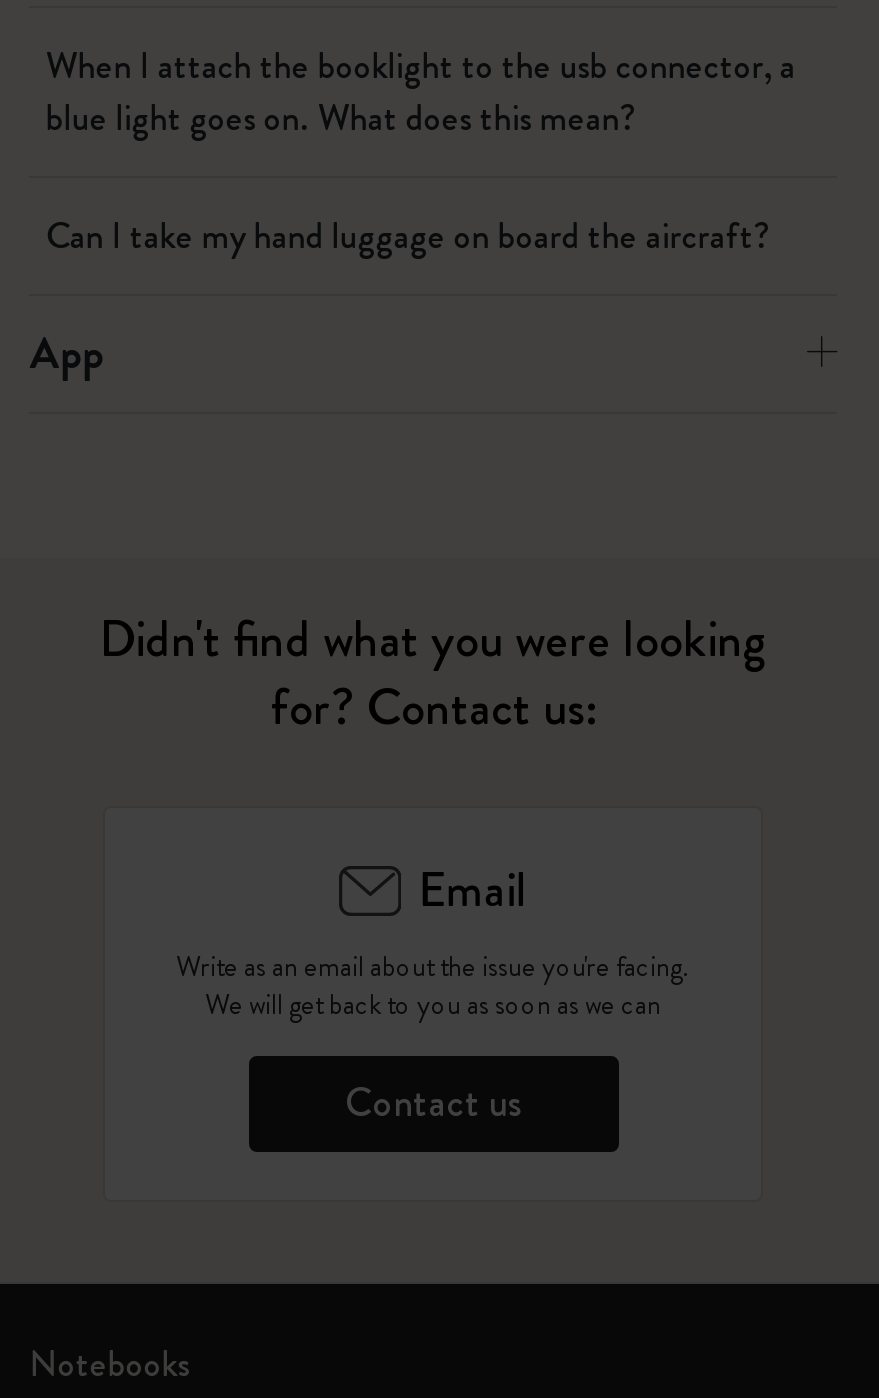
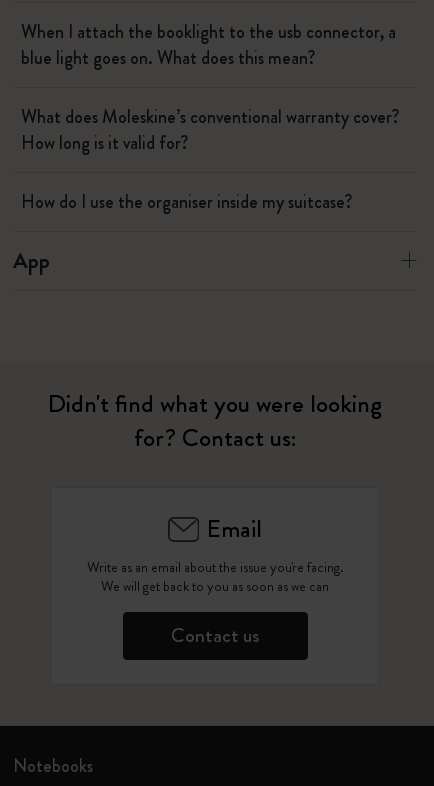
- Can I take my hand luggage on board the aircraft?
+ What does Moleskine’s conventional warranty cover?
+ How long is it valid for?
+ How do I use the organiser inside my suitcase?
